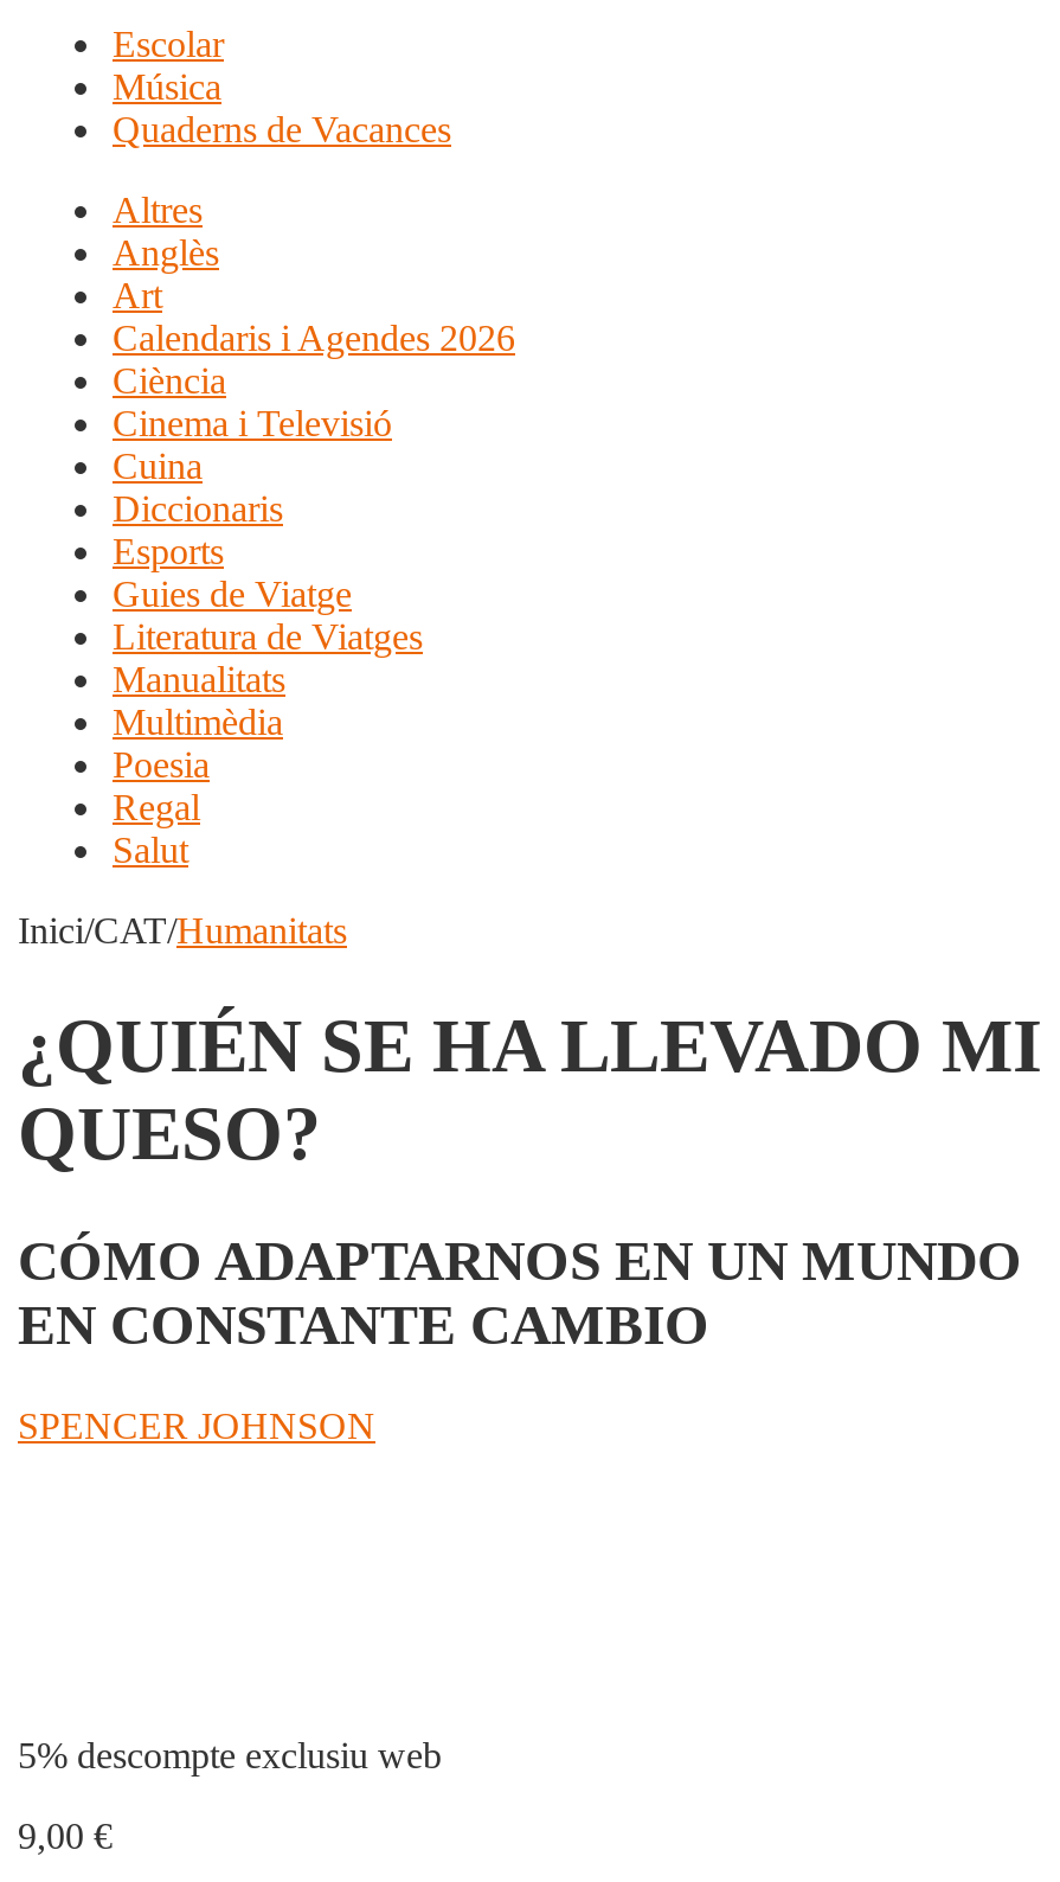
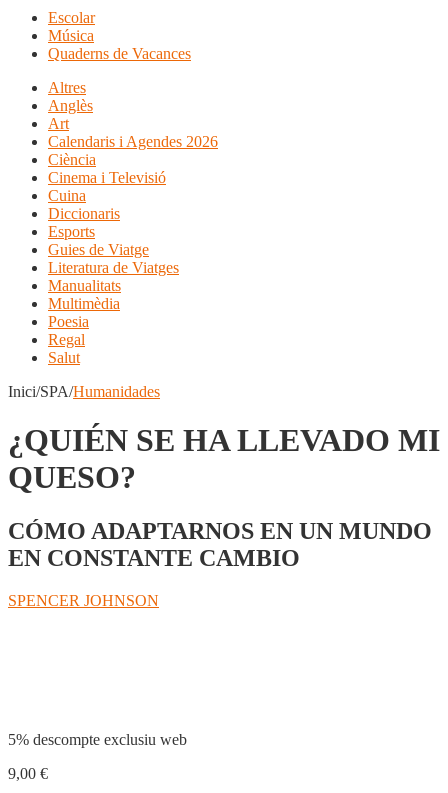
- Inici/CAT/Humanitats
+ Inici/SPA/Humanidades
